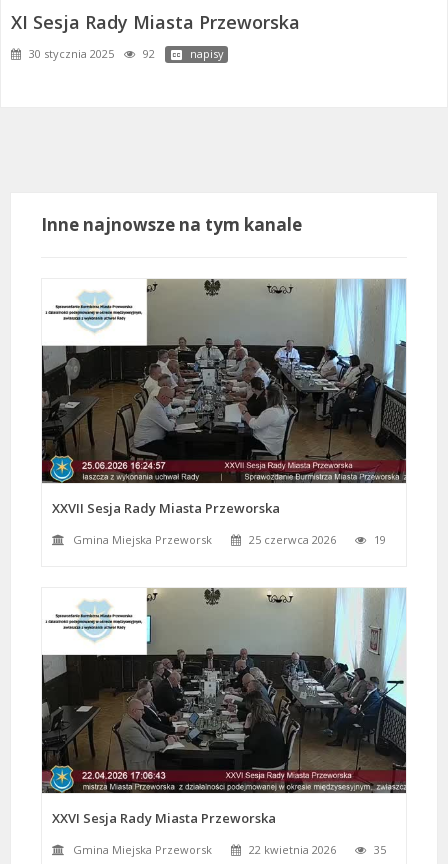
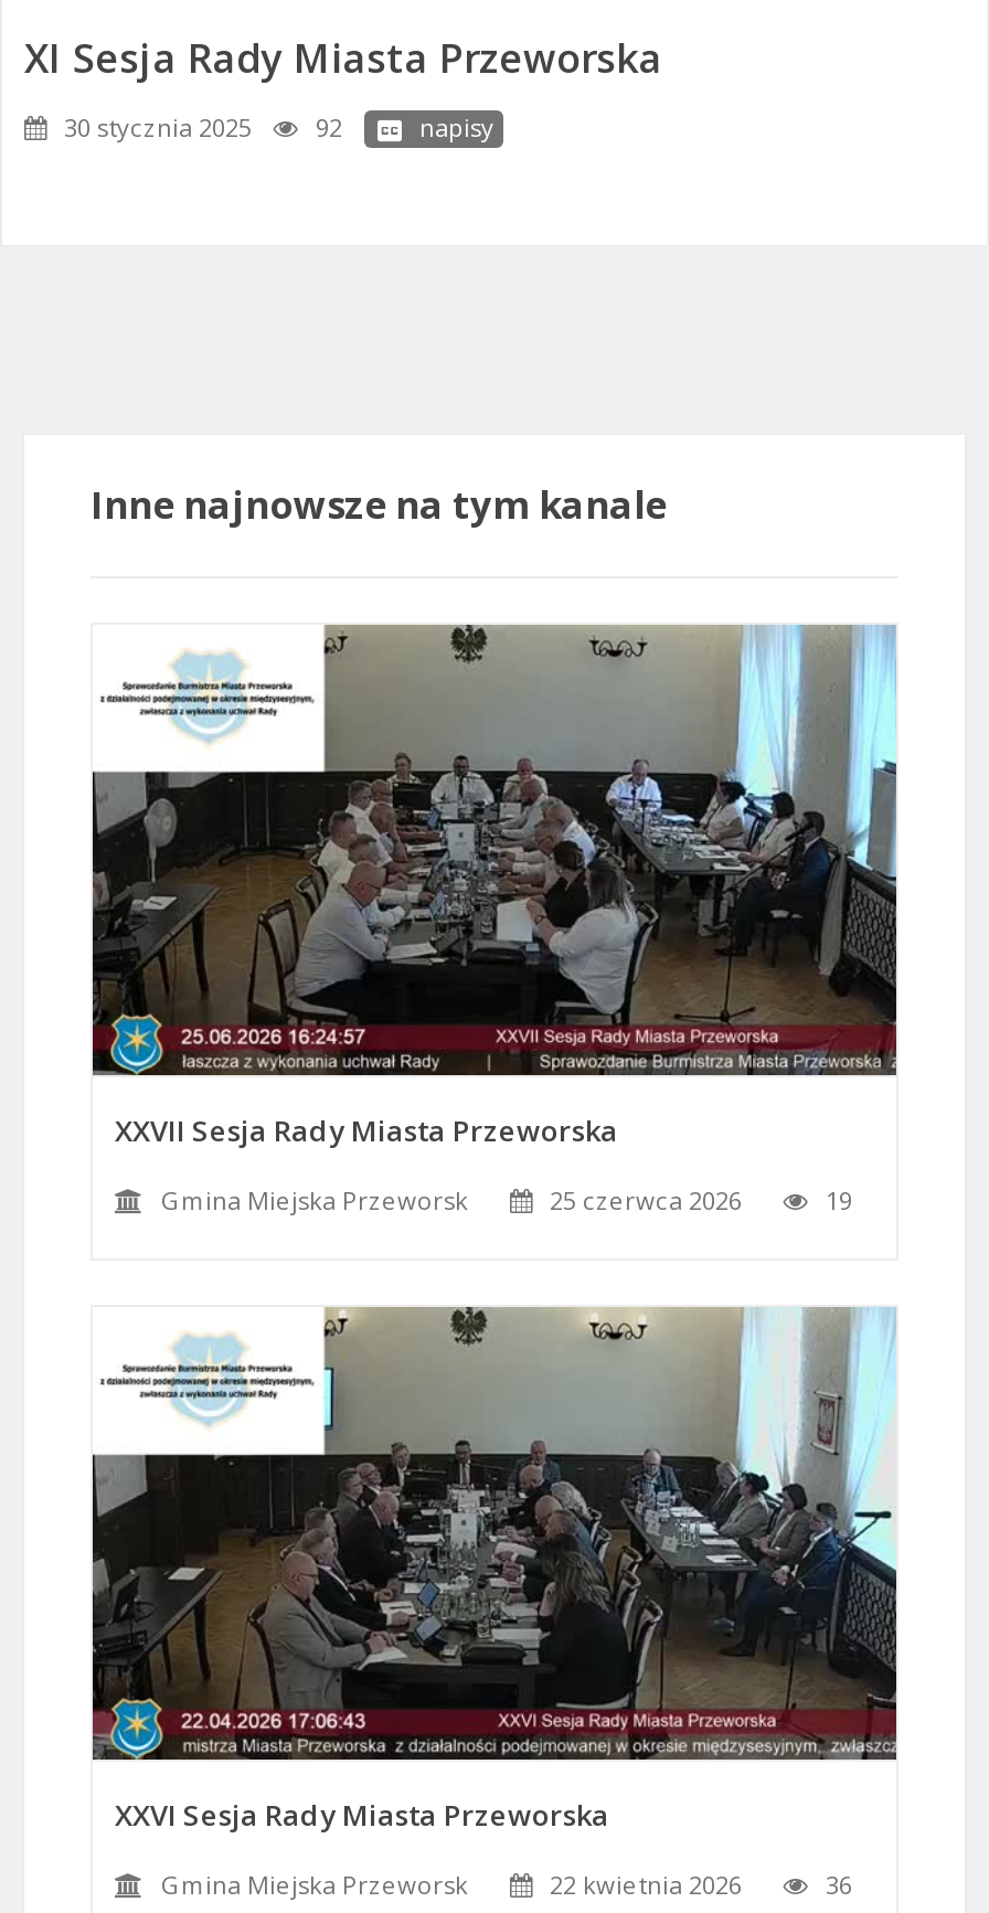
- 35
+ 36
